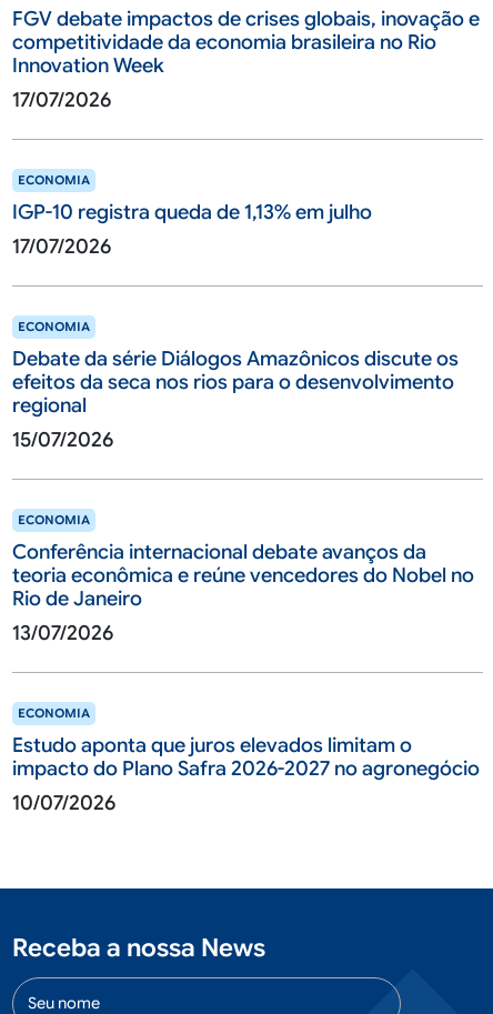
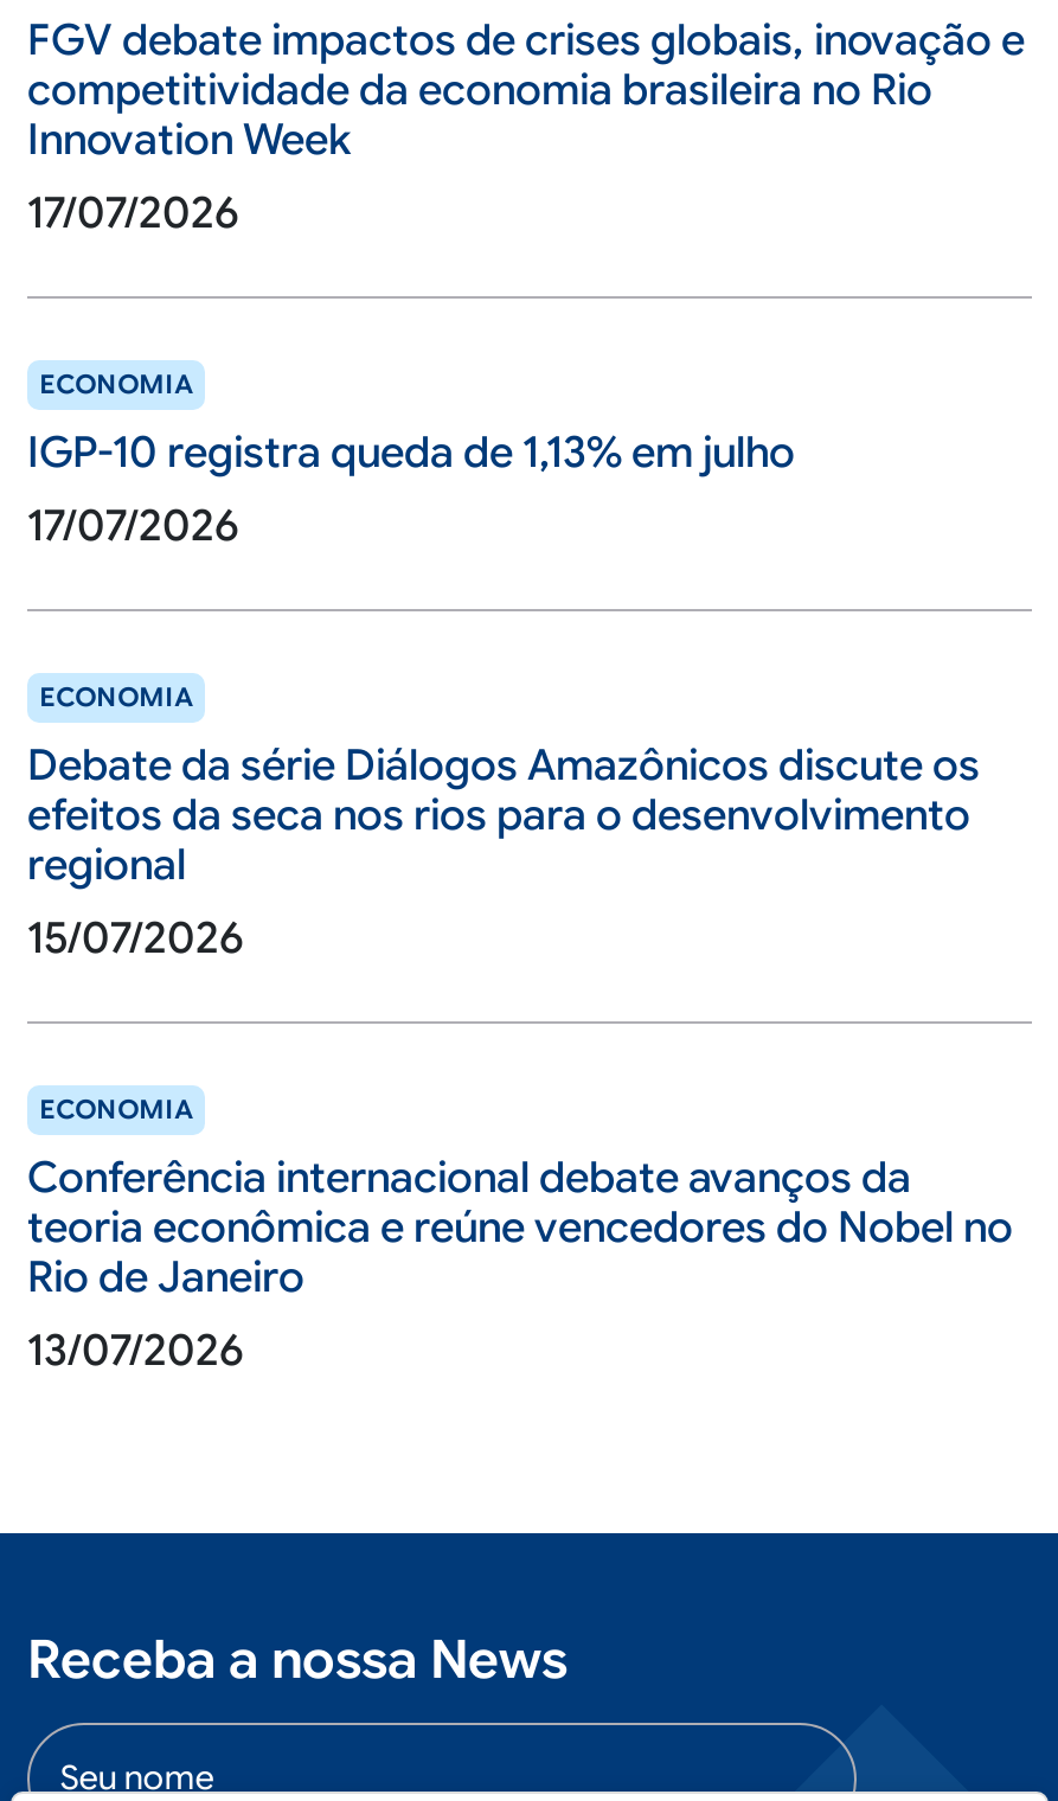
- ECONOMIA
- Estudo aponta que juros elevados limitam o
- impacto do Plano Safra 2026-2027 no agronegócio
- 10/07/2026
